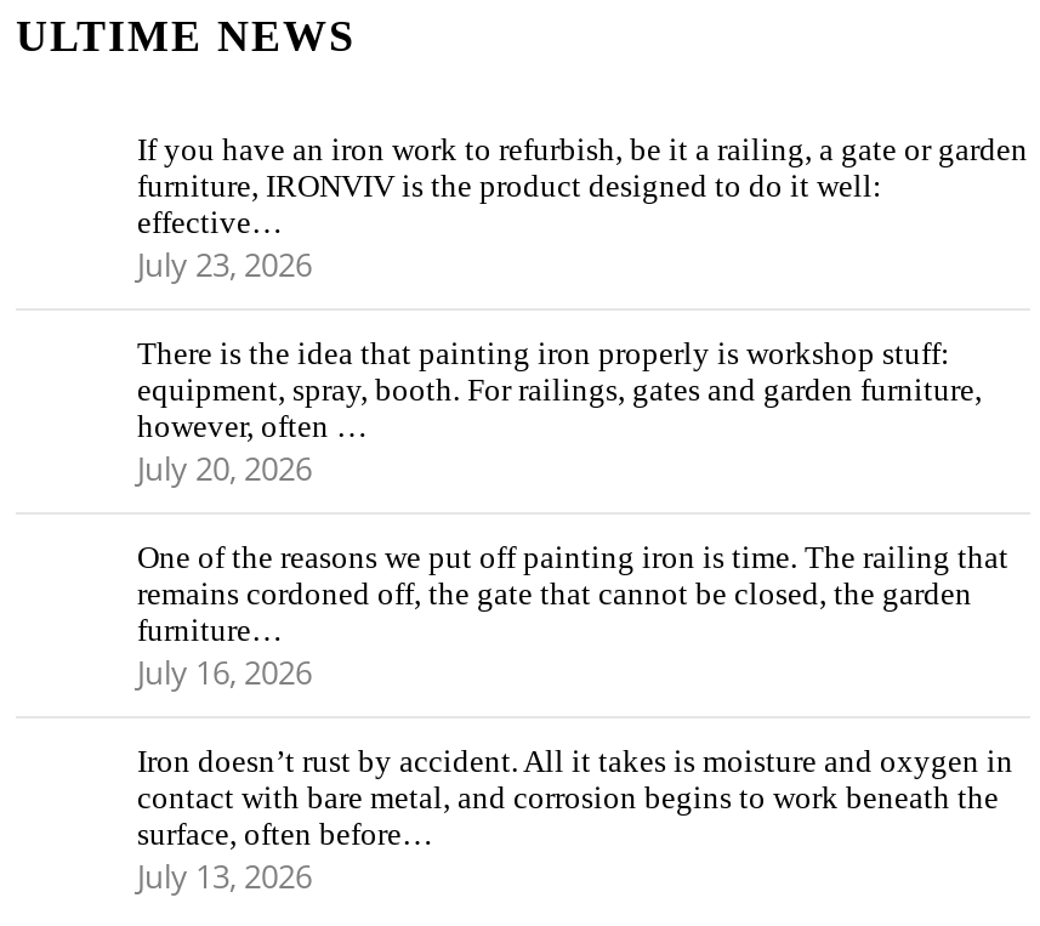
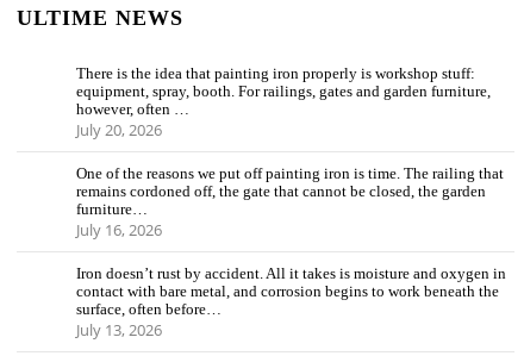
- If you have an iron work to refurbish, be it a railing, a gate or garden
- furniture, IRONVIV is the product designed to do it well:
- effective…
- July 23, 2026
